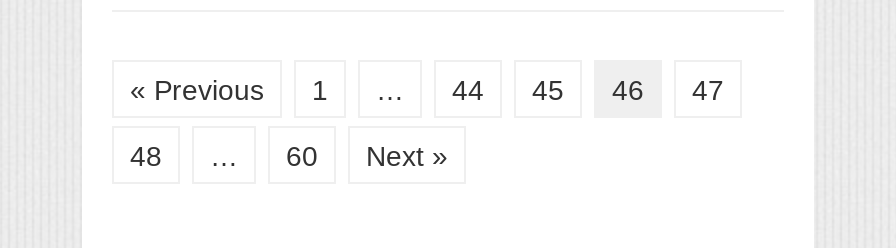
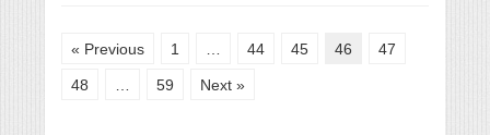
- 60
+ 59
